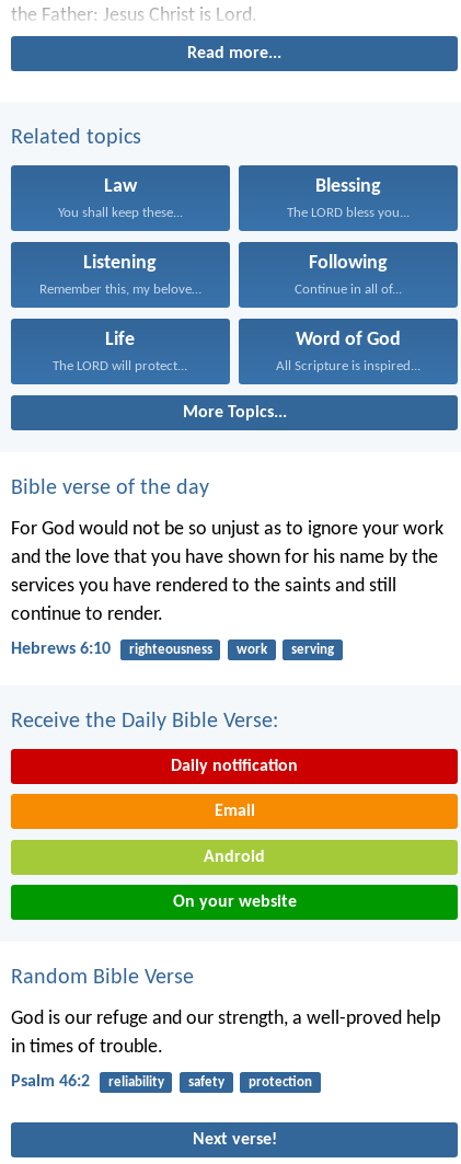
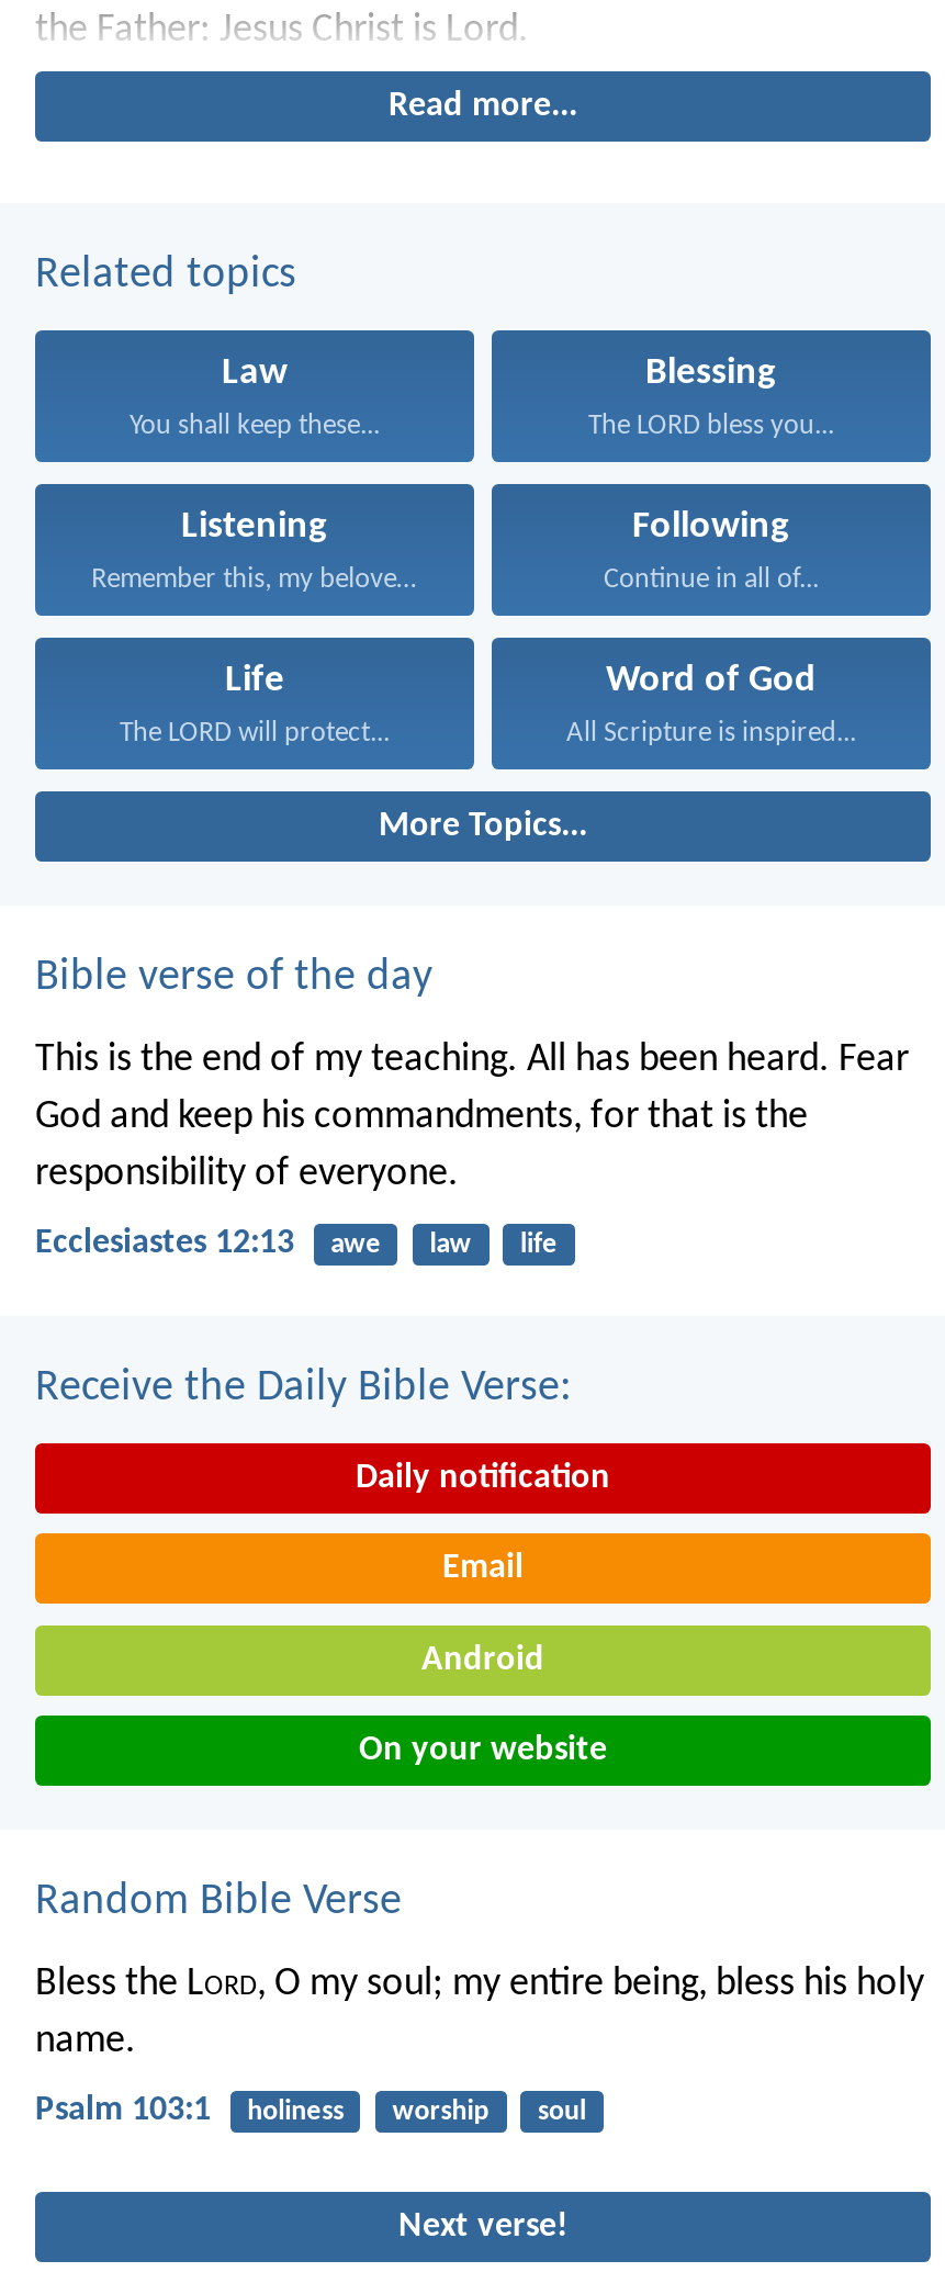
- For God would not be so unjust as to ignore your work
- and the love that you have shown for his name by the
- services you have rendered to the saints and still
- continue to render.
+ This is the end of my teaching. All has been heard. Fear
+ God and keep his commandments, for that is the
+ responsibility of everyone.

- Hebrews 6:10
- righteousness
- work
- serving
+ Ecclesiastes 12:13
+ awe
+ law
+ life

- God is our refuge and our strength, a well-proved help
- in times of trouble.
+ Bless the Lord, O my soul; my entire being, bless his holy
+ name.

- Psalm 46:2
- reliability
- safety
- protection
+ Psalm 103:1
+ holiness
+ worship
+ soul
